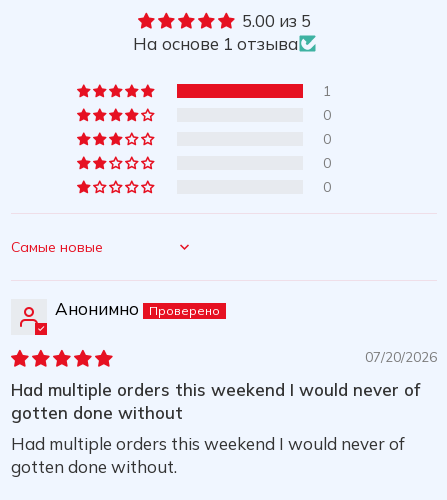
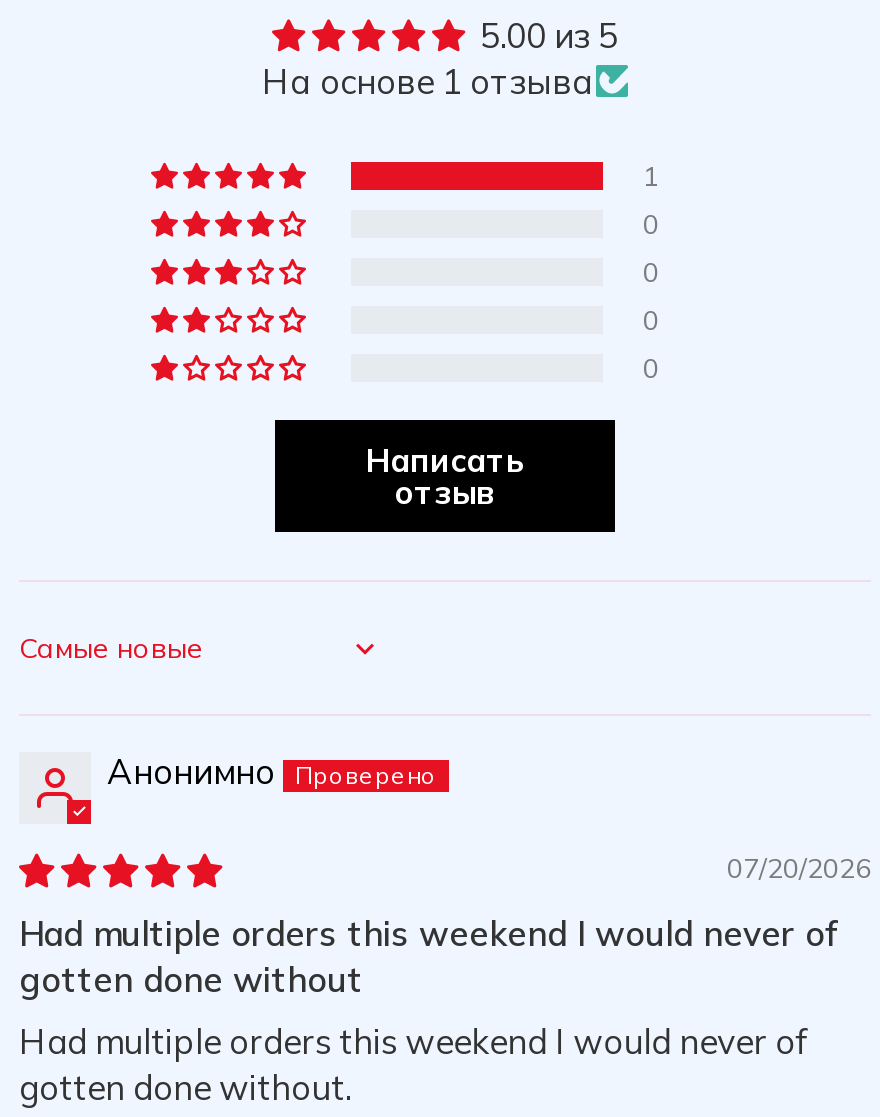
+ Написать
+ отзыв
